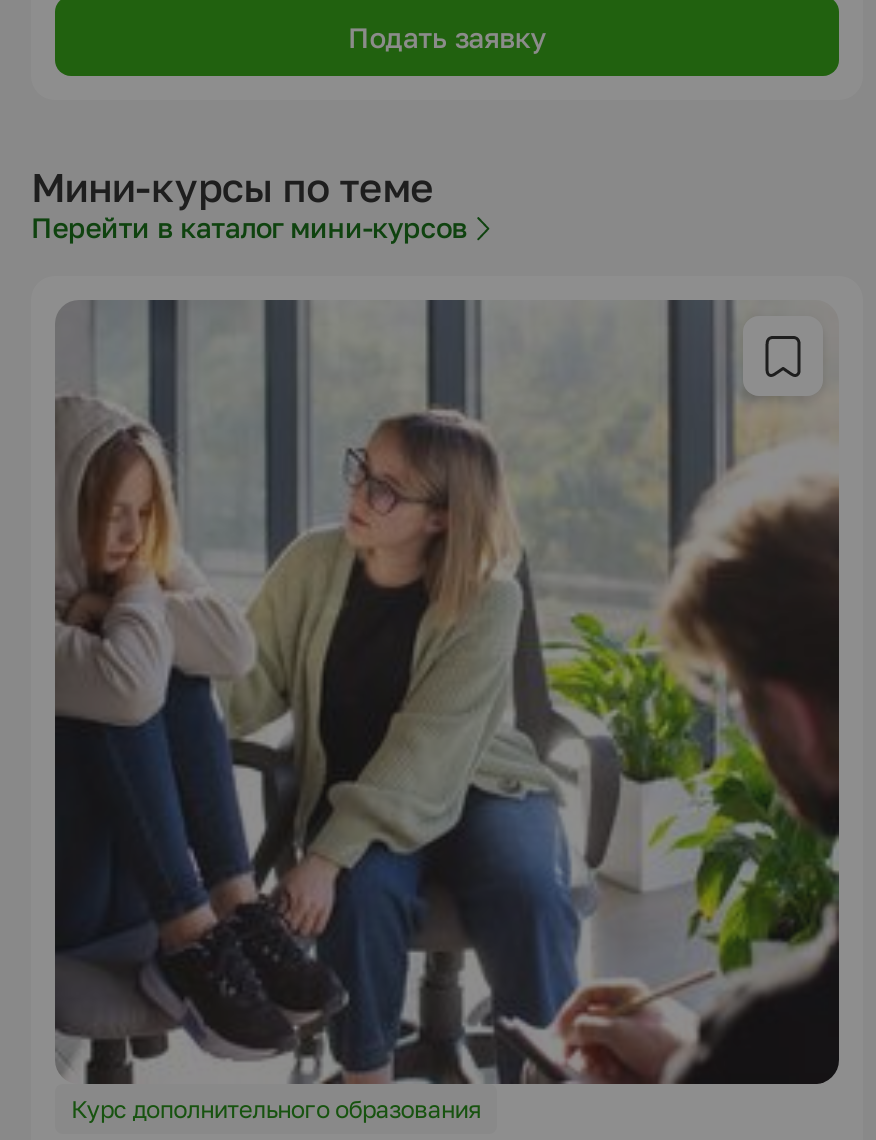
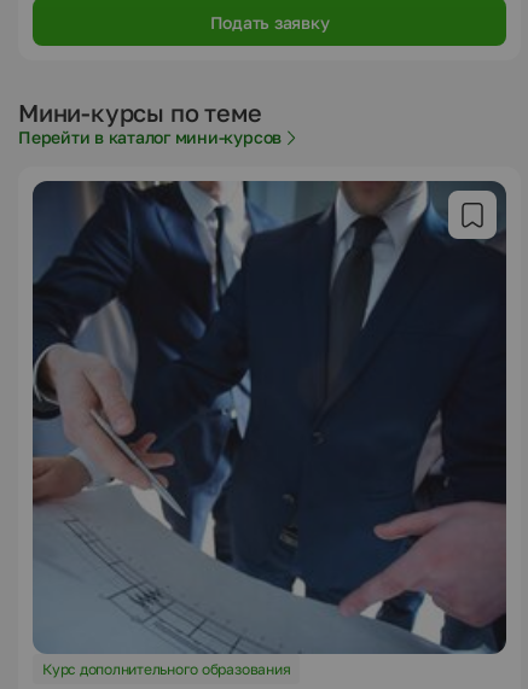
- [image]
+ [image]
